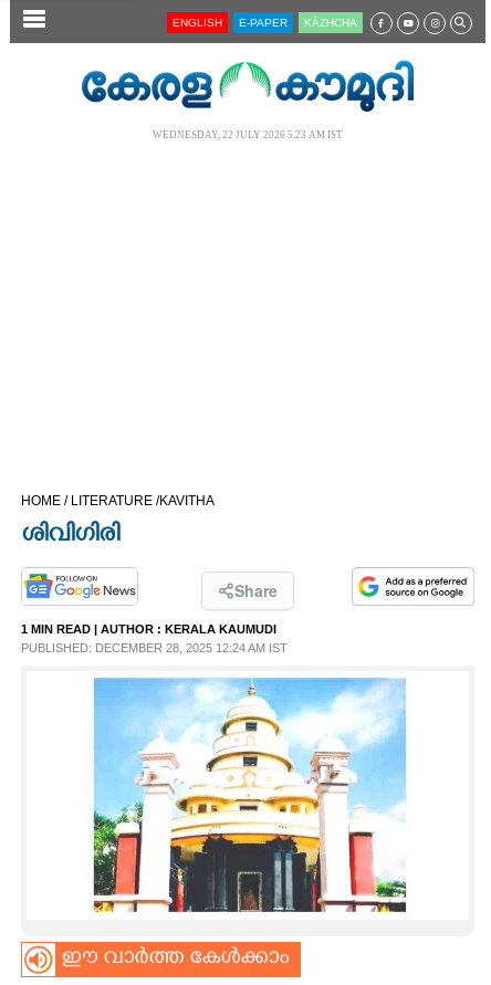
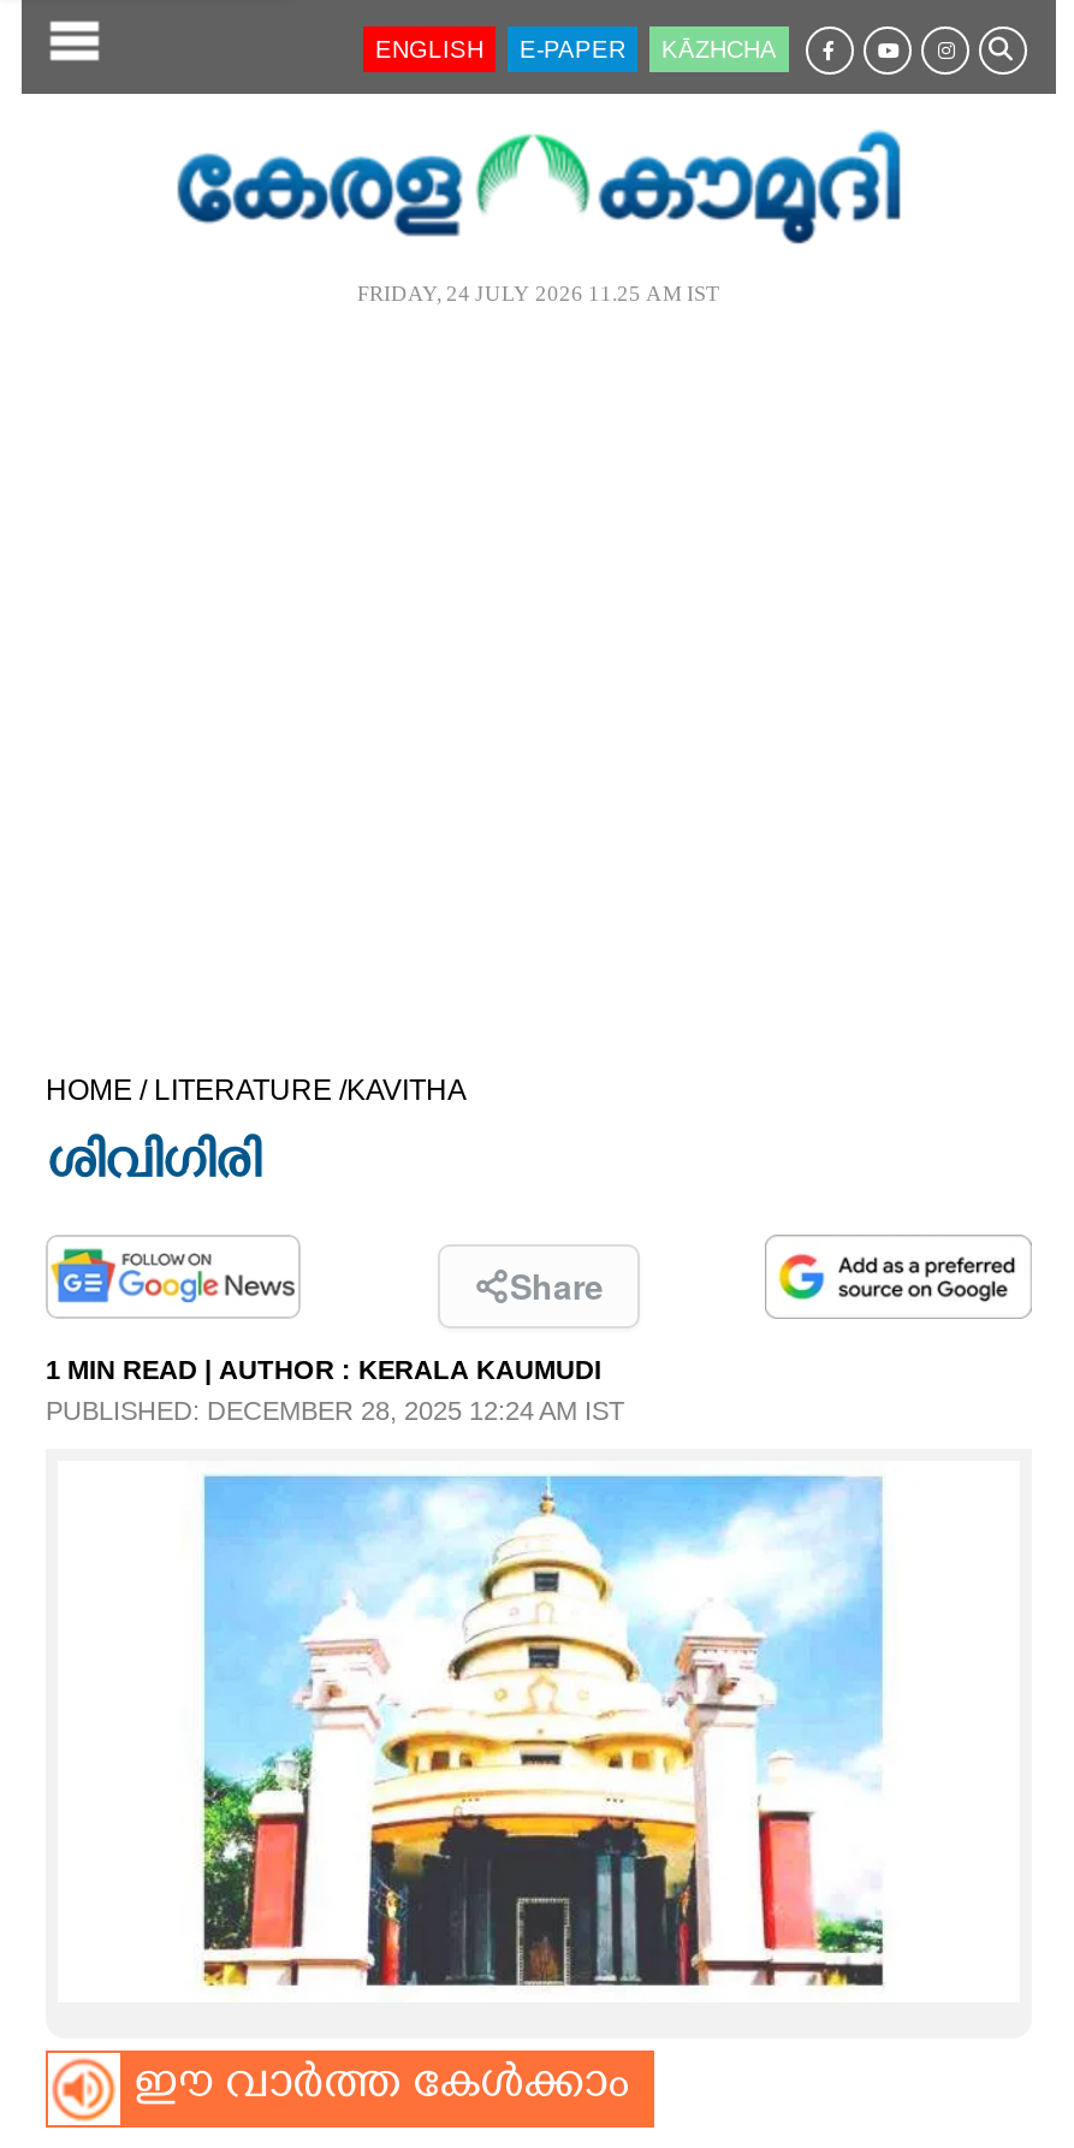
- WEDNESDAY, 22 JULY 2026 5.23 AM IST
+ FRIDAY, 24 JULY 2026 11.25 AM IST
